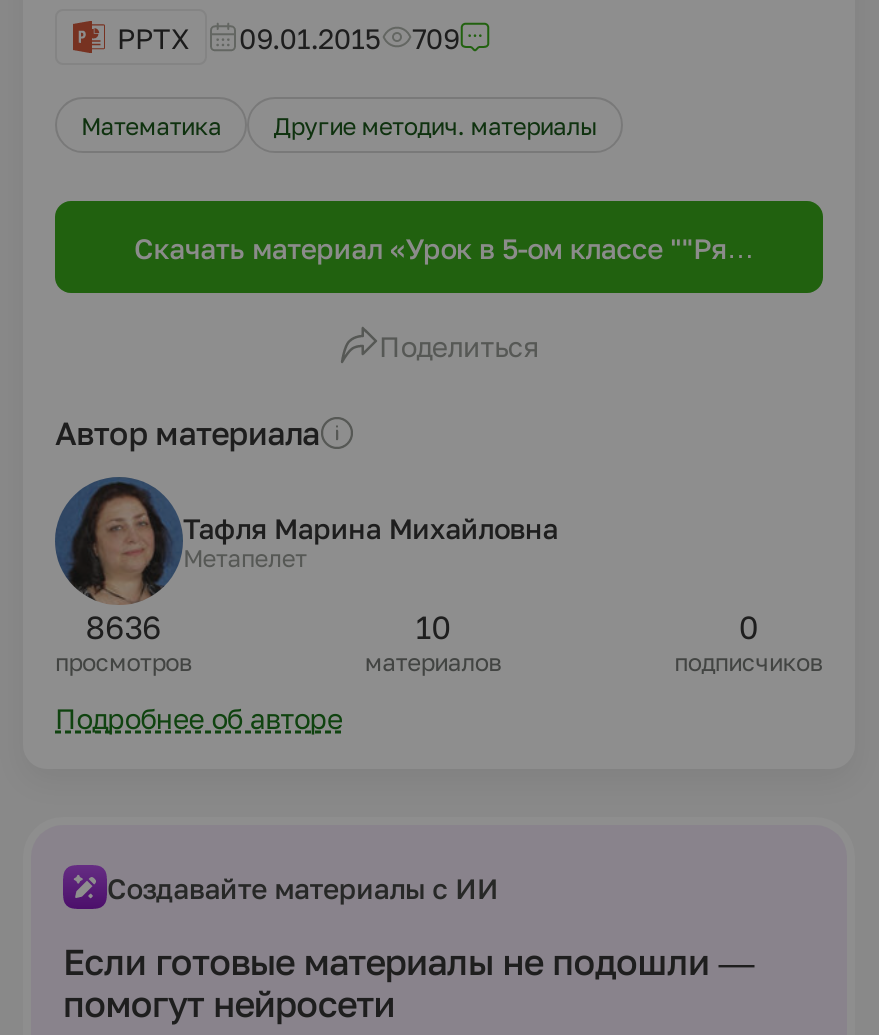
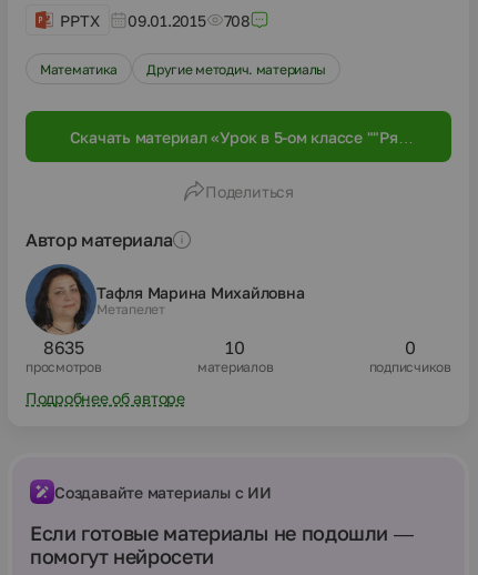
- PPTX 09.01.2015 709
+ PPTX 09.01.2015 708

- 8636
+ 8635
